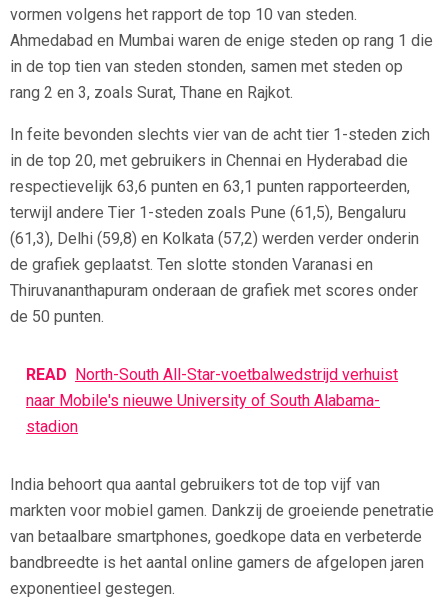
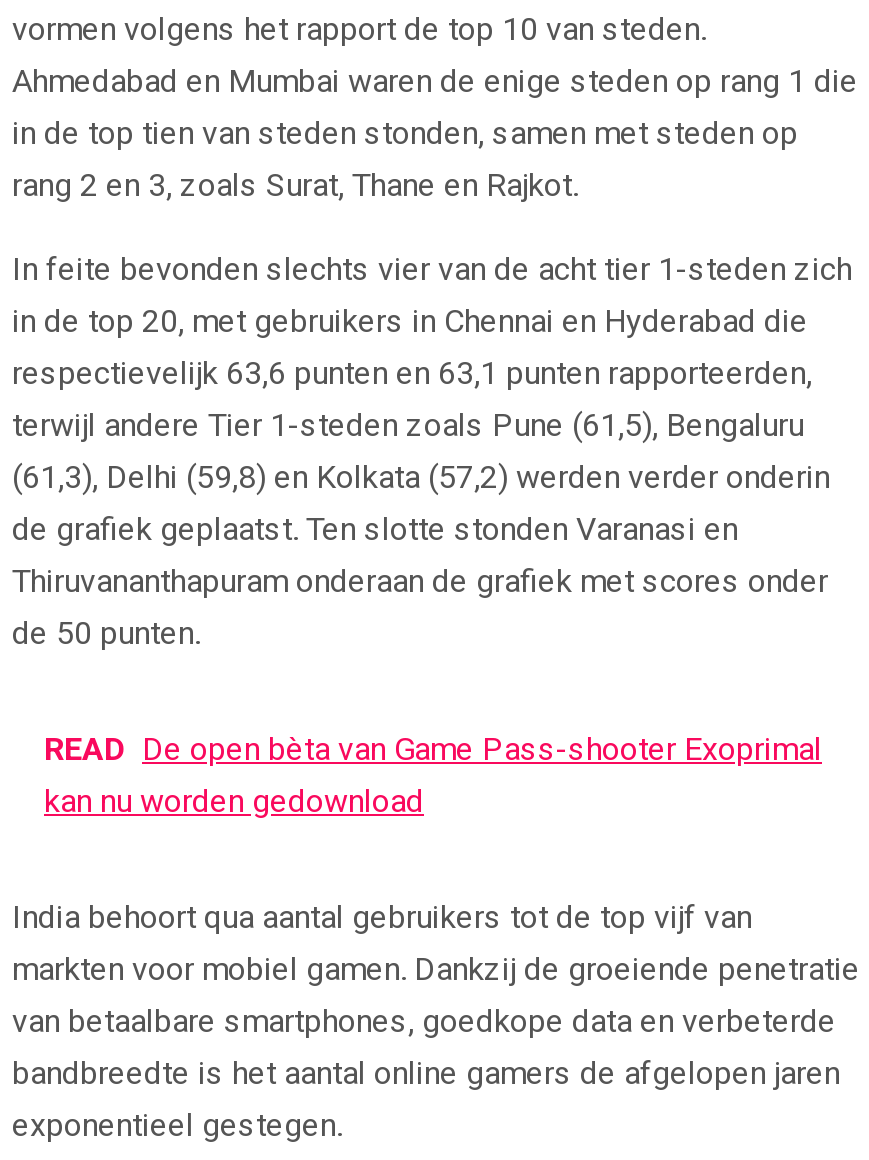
- READ North-South All-Star-voetbalwedstrijd verhuist
- naar Mobile's nieuwe University of South Alabama-
- stadion
+ READ De open bèta van Game Pass-shooter Exoprimal
+ kan nu worden gedownload
